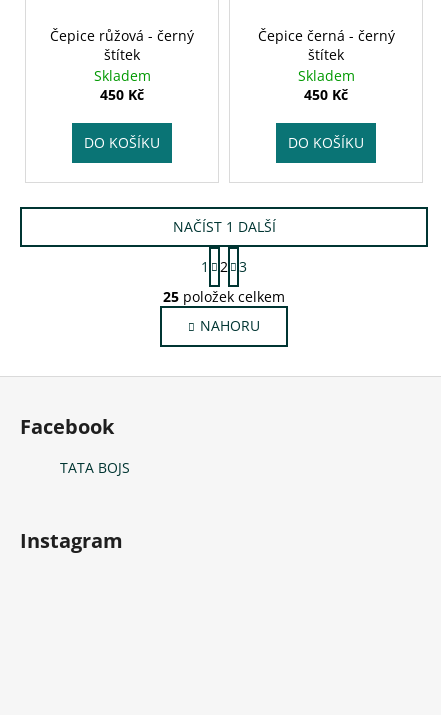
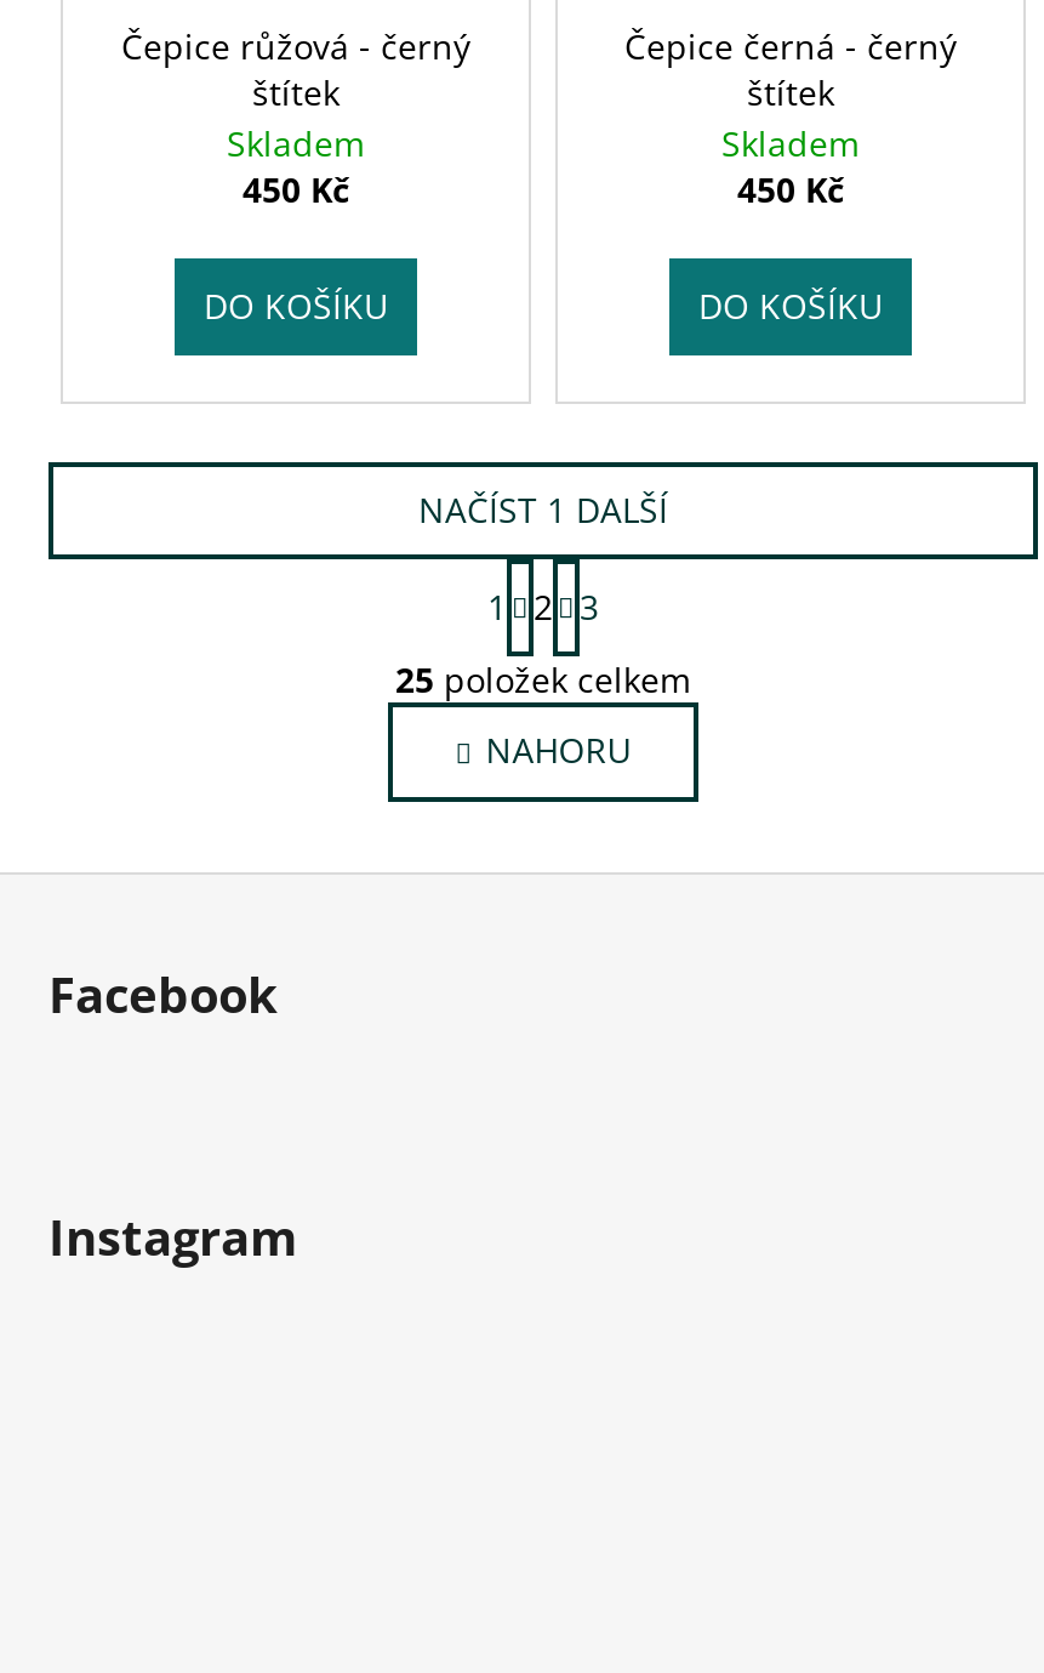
- TATA BOJS
